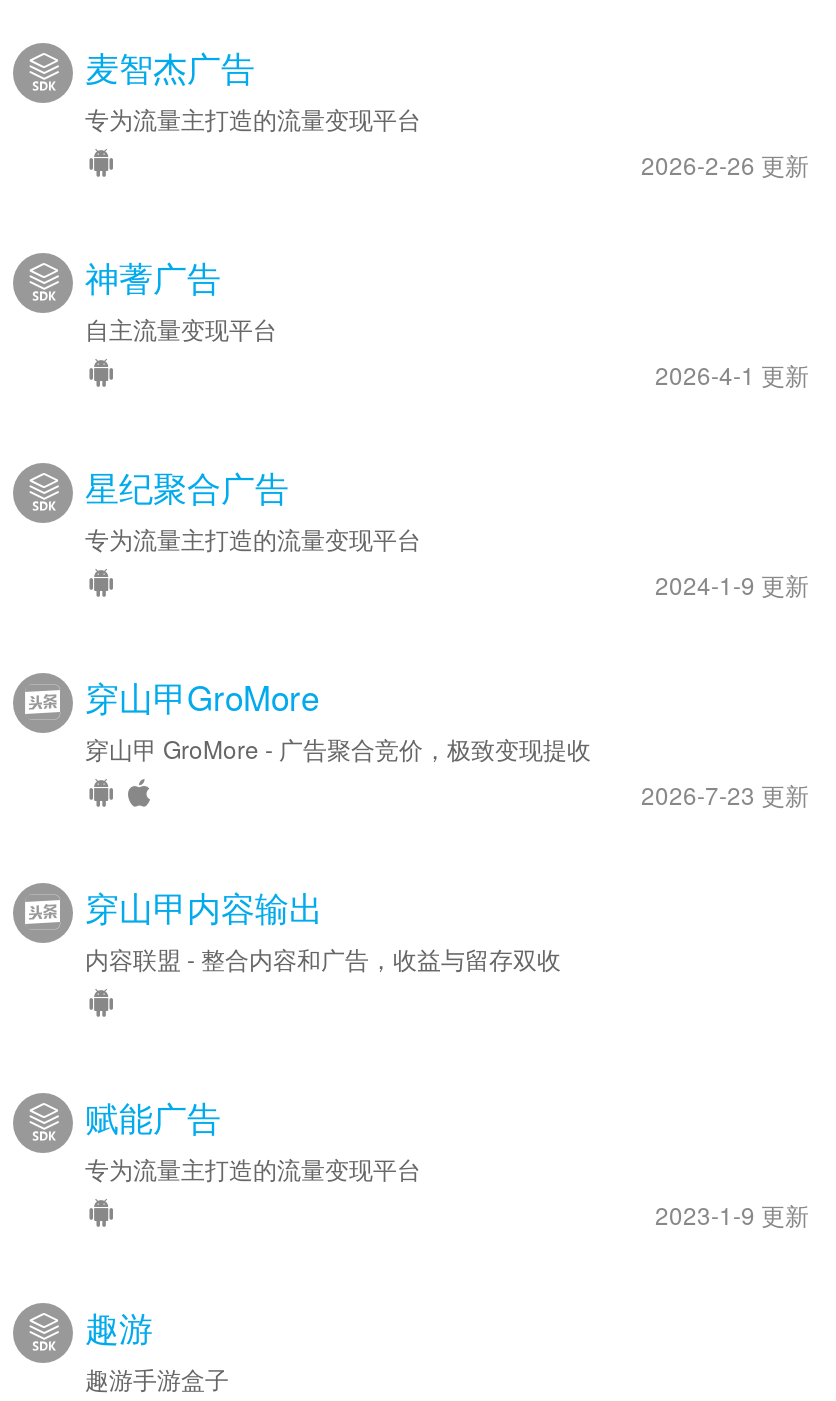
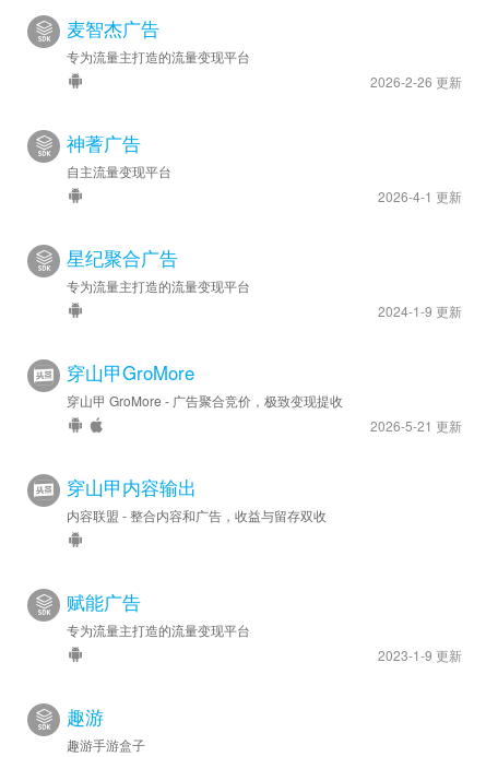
- 2026-7-23 更新
+ 2026-5-21 更新
